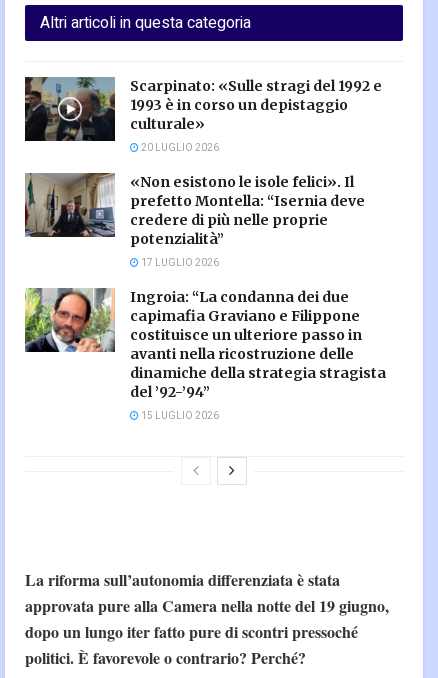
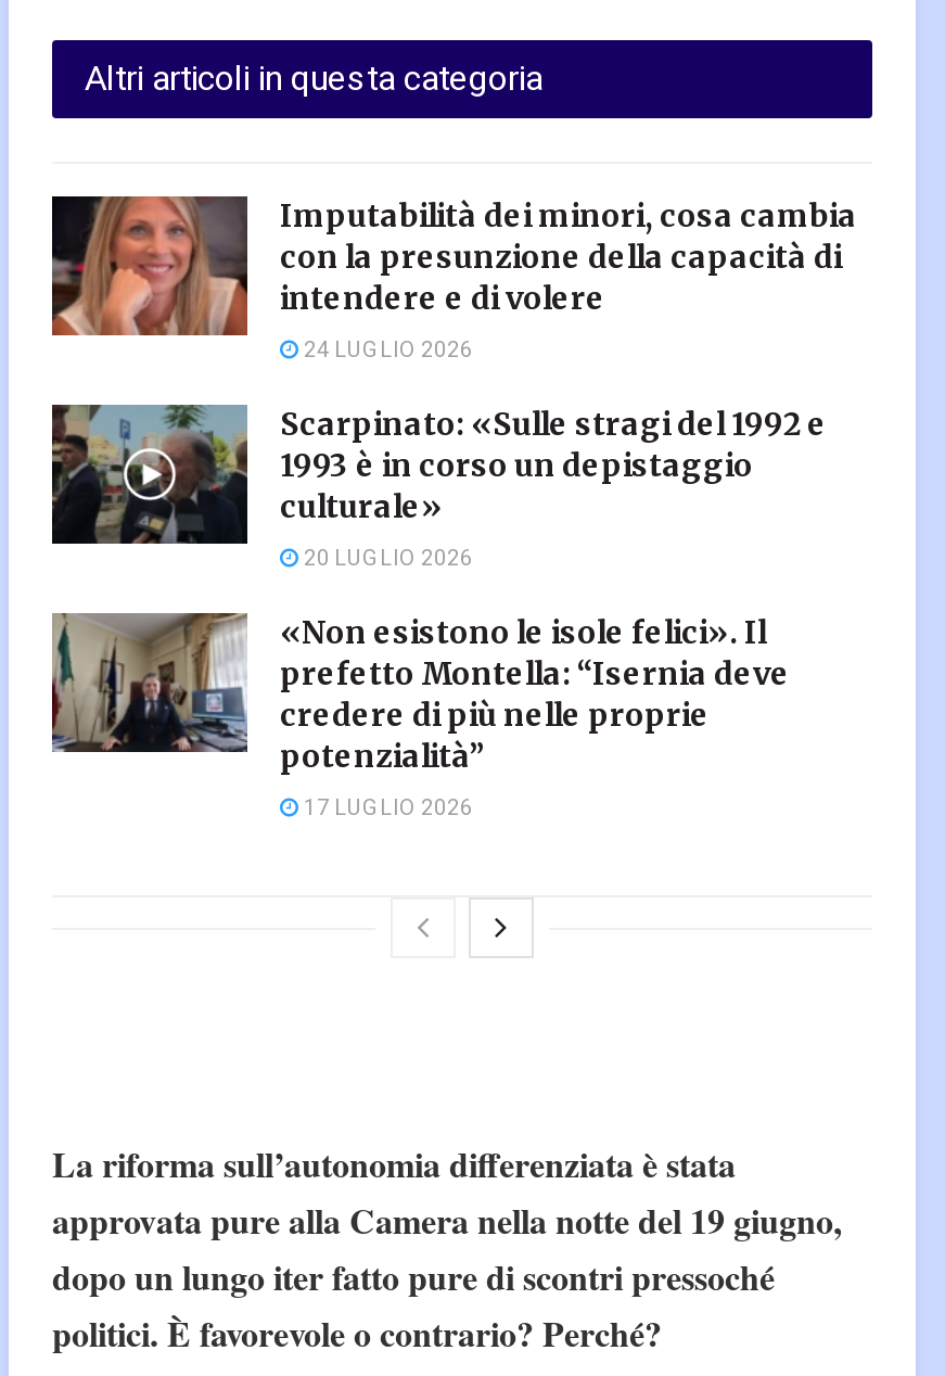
+ [image]
+ Imputabilità dei minori, cosa cambia
+ con la presunzione della capacità di
+ intendere e di volere
+ 24 LUGLIO 2026

moved down: [image] | Scarpinato: «Sulle stragi del 1992 e | 1993 è in corso un depistaggio | ... | potenzialità” | 17 LUGLIO 2026

- [image]
- Ingroia: “La condanna dei due
- capimafia Graviano e Filippone
- costituisce un ulteriore passo in
- avanti nella ricostruzione delle
- dinamiche della strategia stragista
- del ’92-’94”
- 15 LUGLIO 2026
